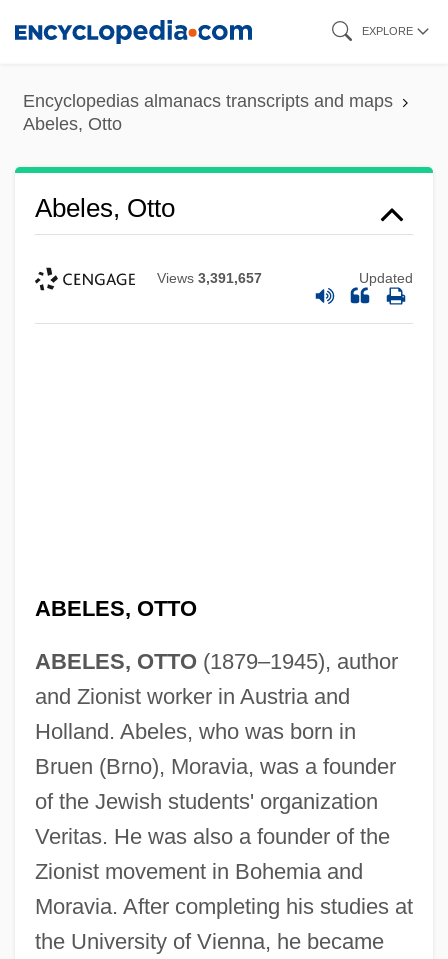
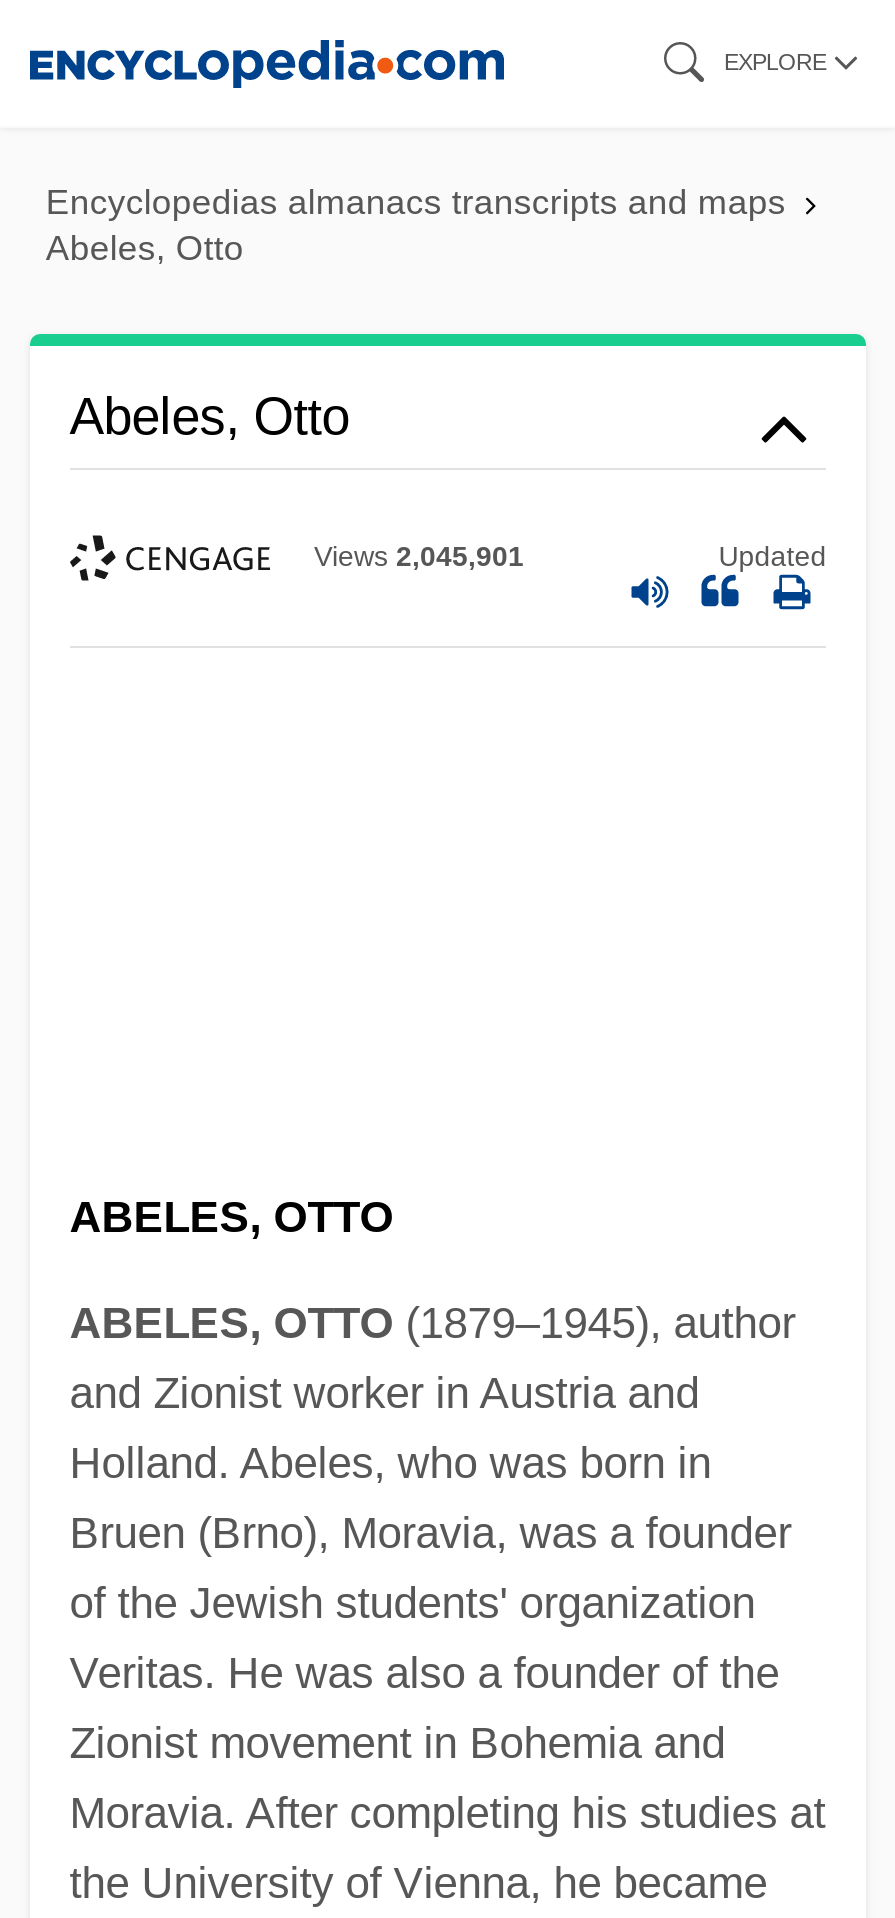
- Views 3,391,657
+ Views 2,045,901
